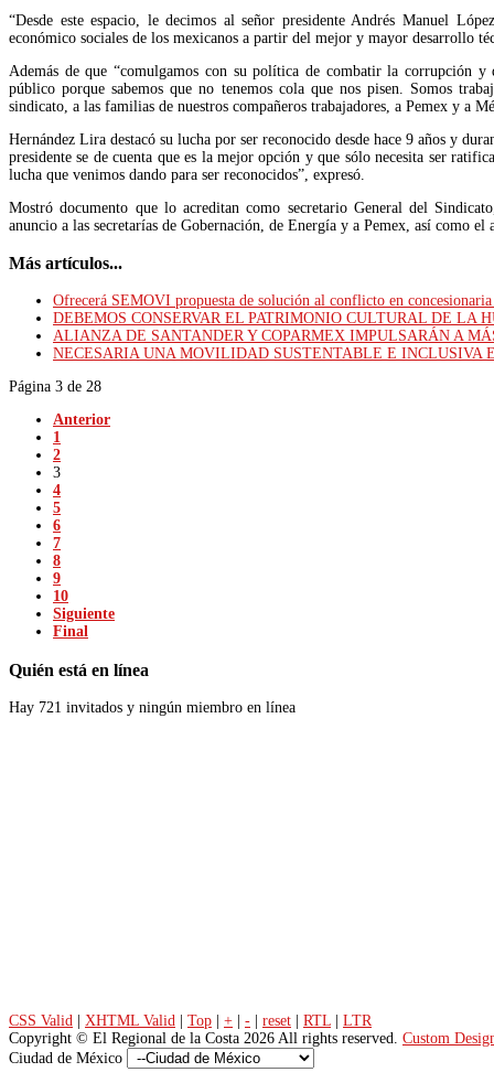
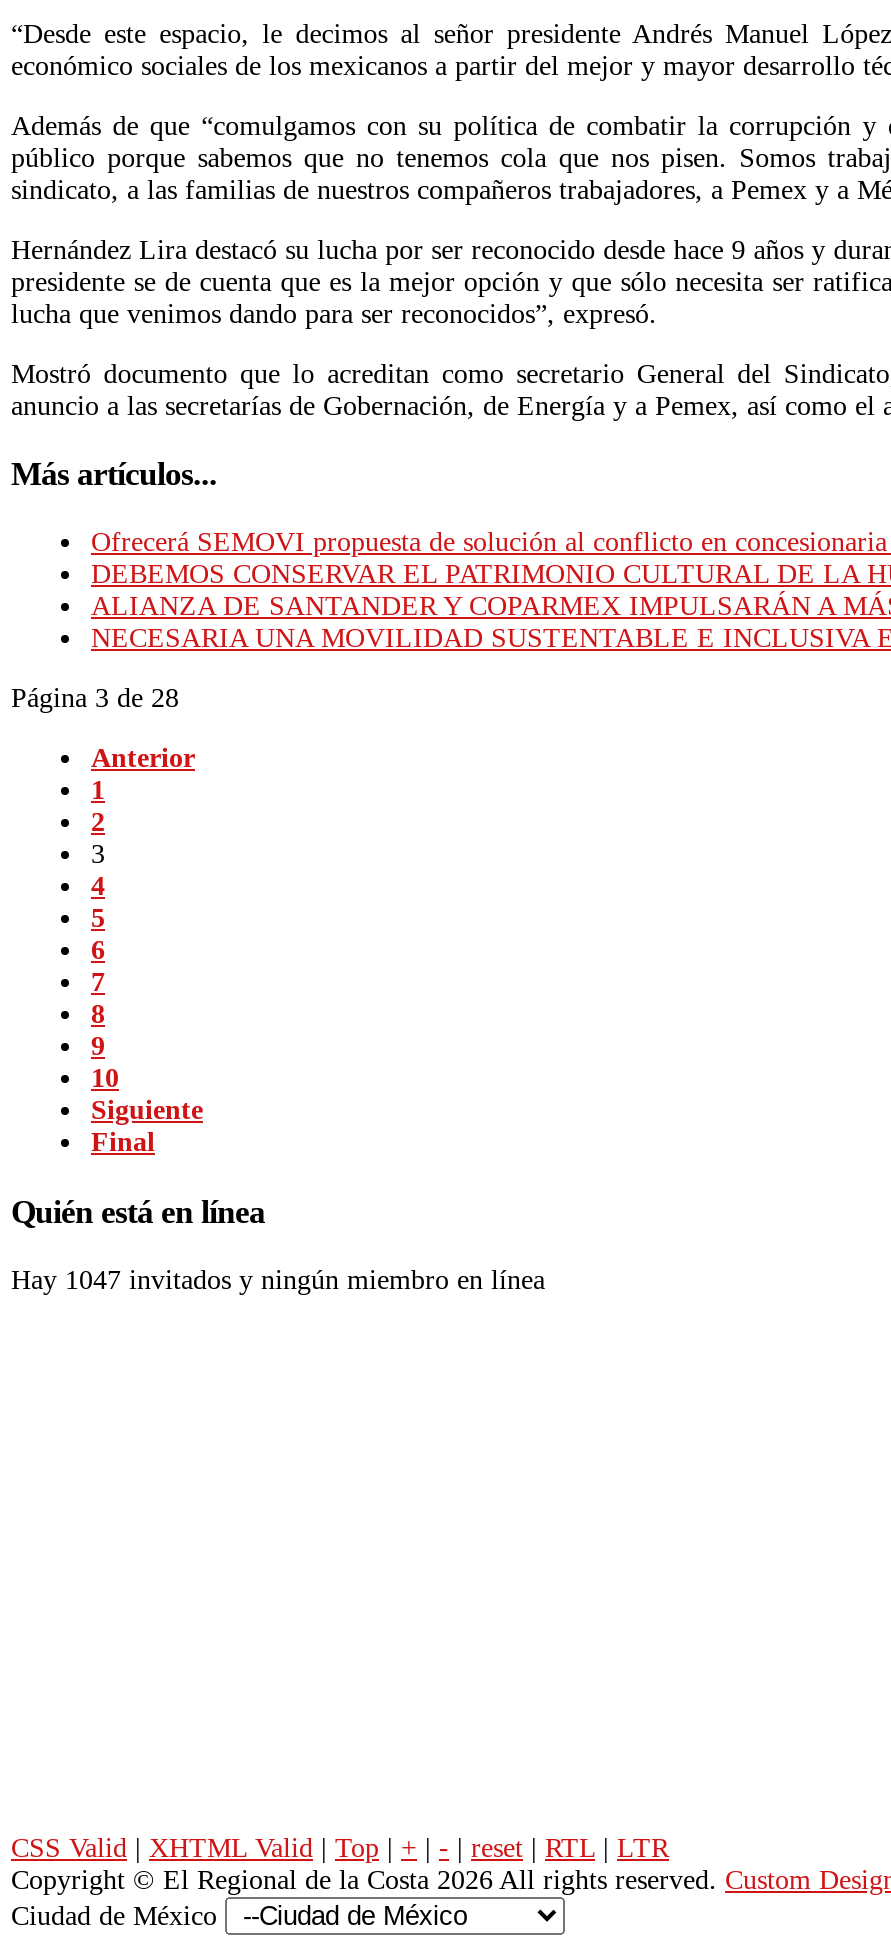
- Hay 721 invitados y ningún miembro en línea
+ Hay 1047 invitados y ningún miembro en línea
